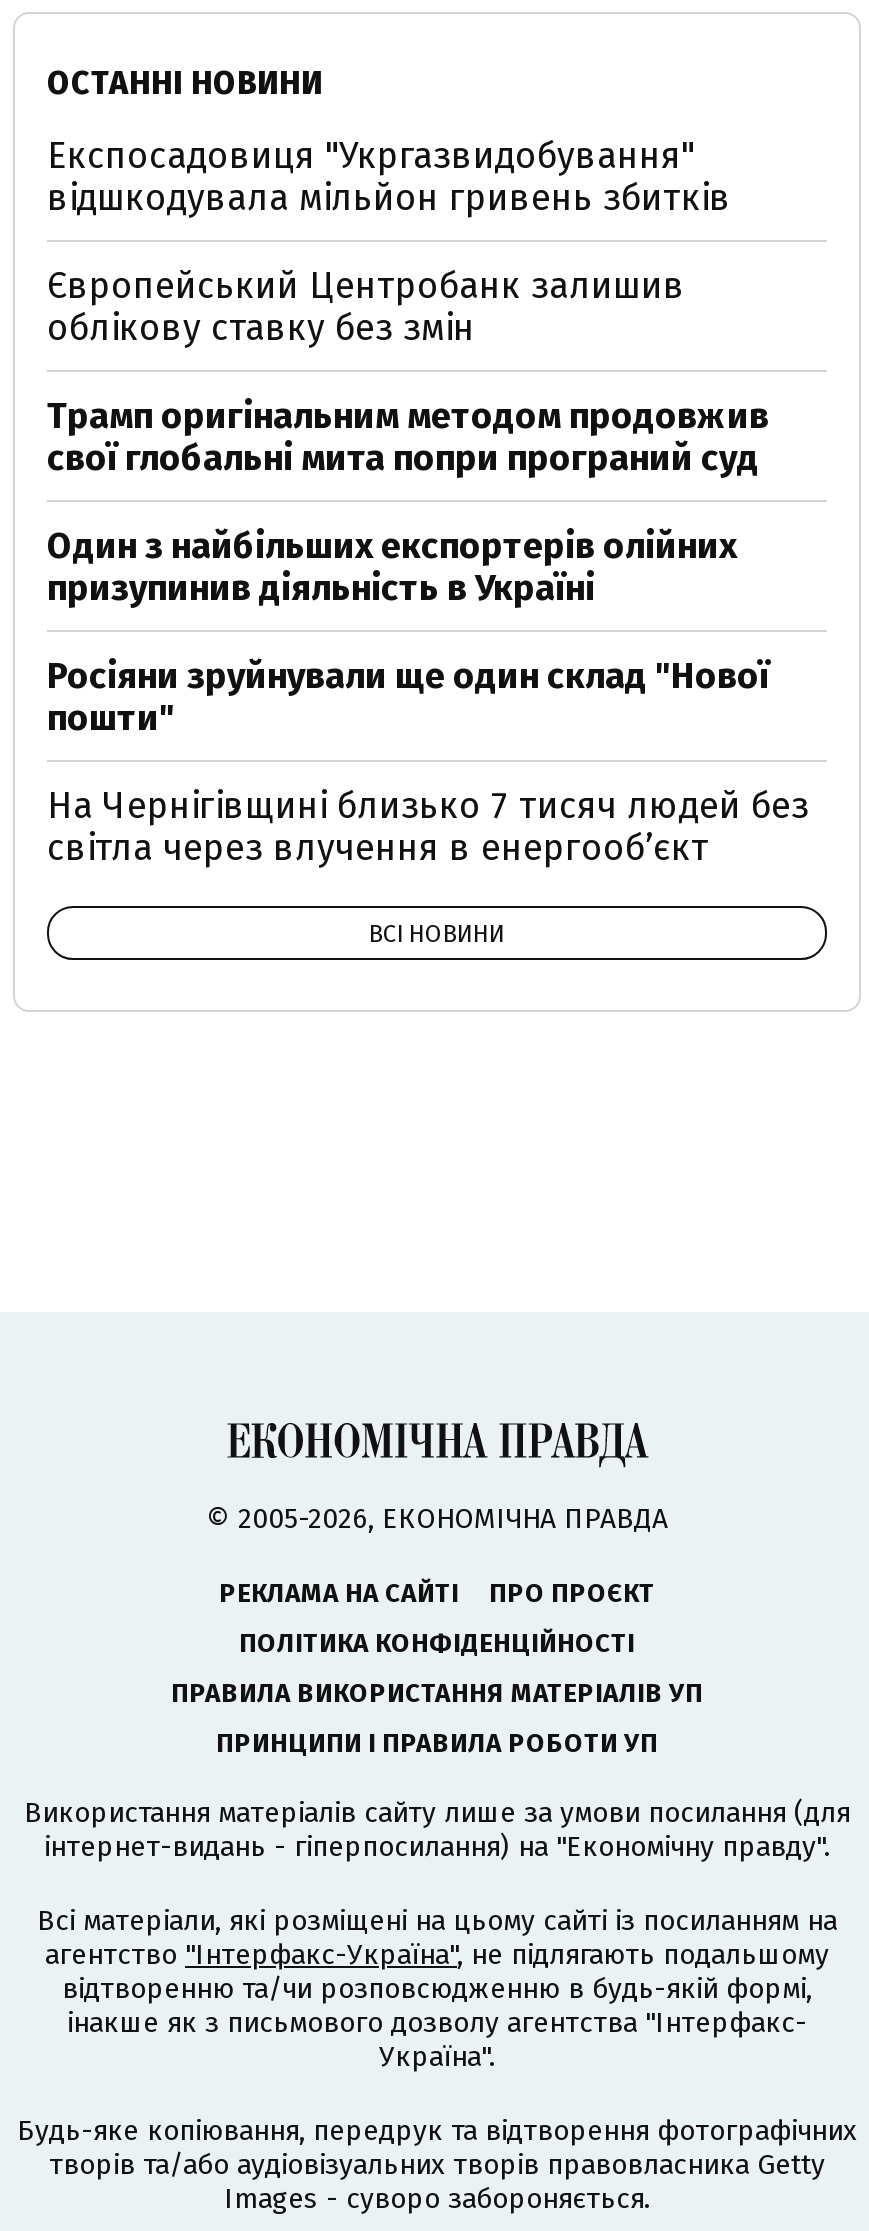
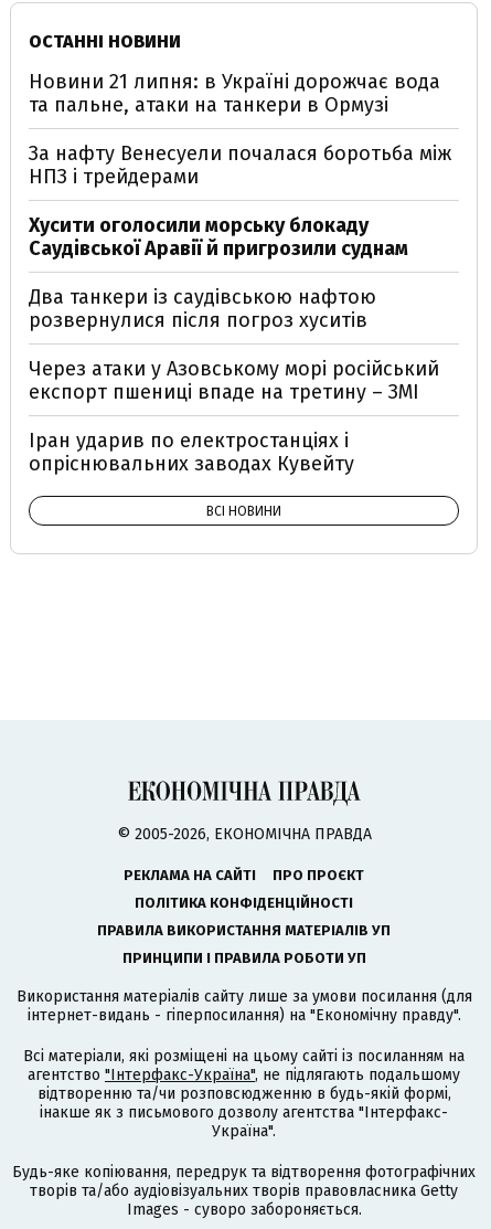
- Експосадовиця "Укргазвидобування"
- відшкодувала мільйон гривень збитків
+ Новини 21 липня: в Україні дорожчає вода
+ та пальне, атаки на танкери в Ормузі

- Європейський Центробанк залишив
- облікову ставку без змін
+ За нафту Венесуели почалася боротьба між
+ НПЗ і трейдерами

- Трамп оригінальним методом продовжив
- свої глобальні мита попри програний суд
+ Хусити оголосили морську блокаду
+ Саудівської Аравії й пригрозили суднам

- Один з найбільших експортерів олійних
- призупинив діяльність в Україні
+ Два танкери із саудівською нафтою
+ розвернулися після погроз хуситів

- Росіяни зруйнували ще один склад "Нової
- пошти"
+ Через атаки у Азовському морі російський
+ експорт пшениці впаде на третину – ЗМІ

- На Чернігівщині близько 7 тисяч людей без
- світла через влучення в енергообʼєкт
+ Іран ударив по електростанціях і
+ опріснювальних заводах Кувейту
